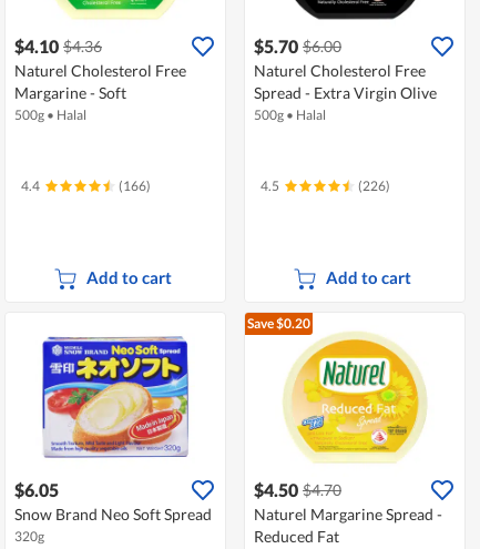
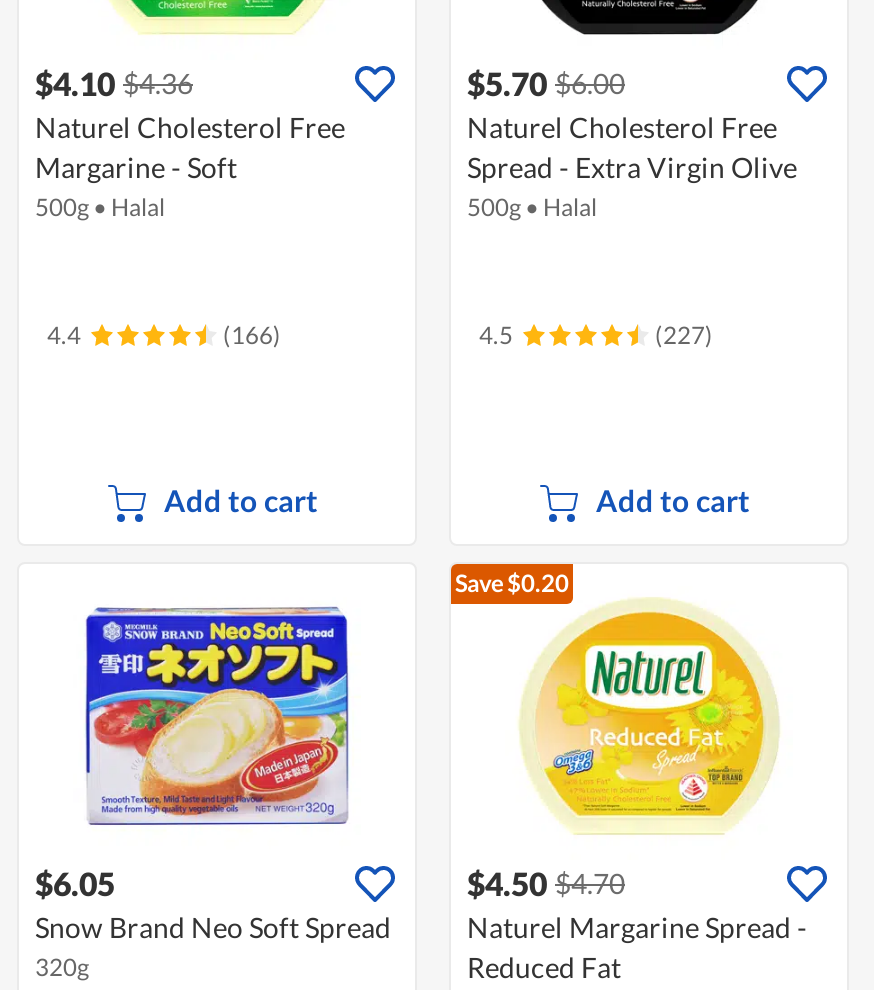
- (226)
+ (227)
